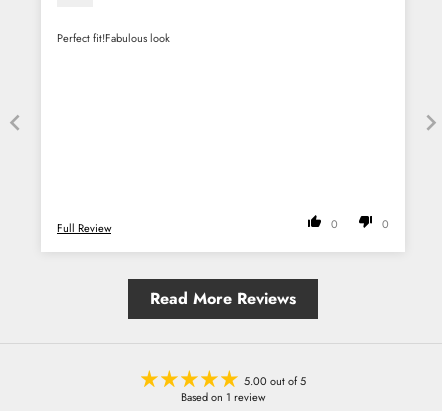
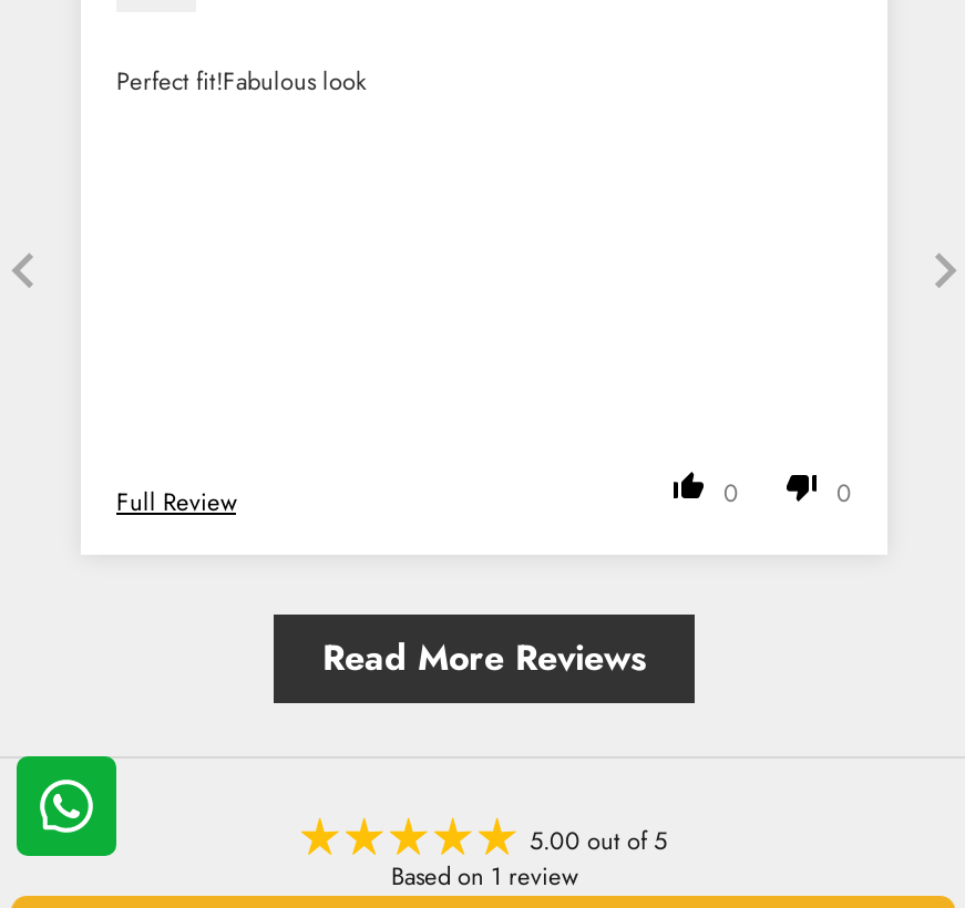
+ [image]
